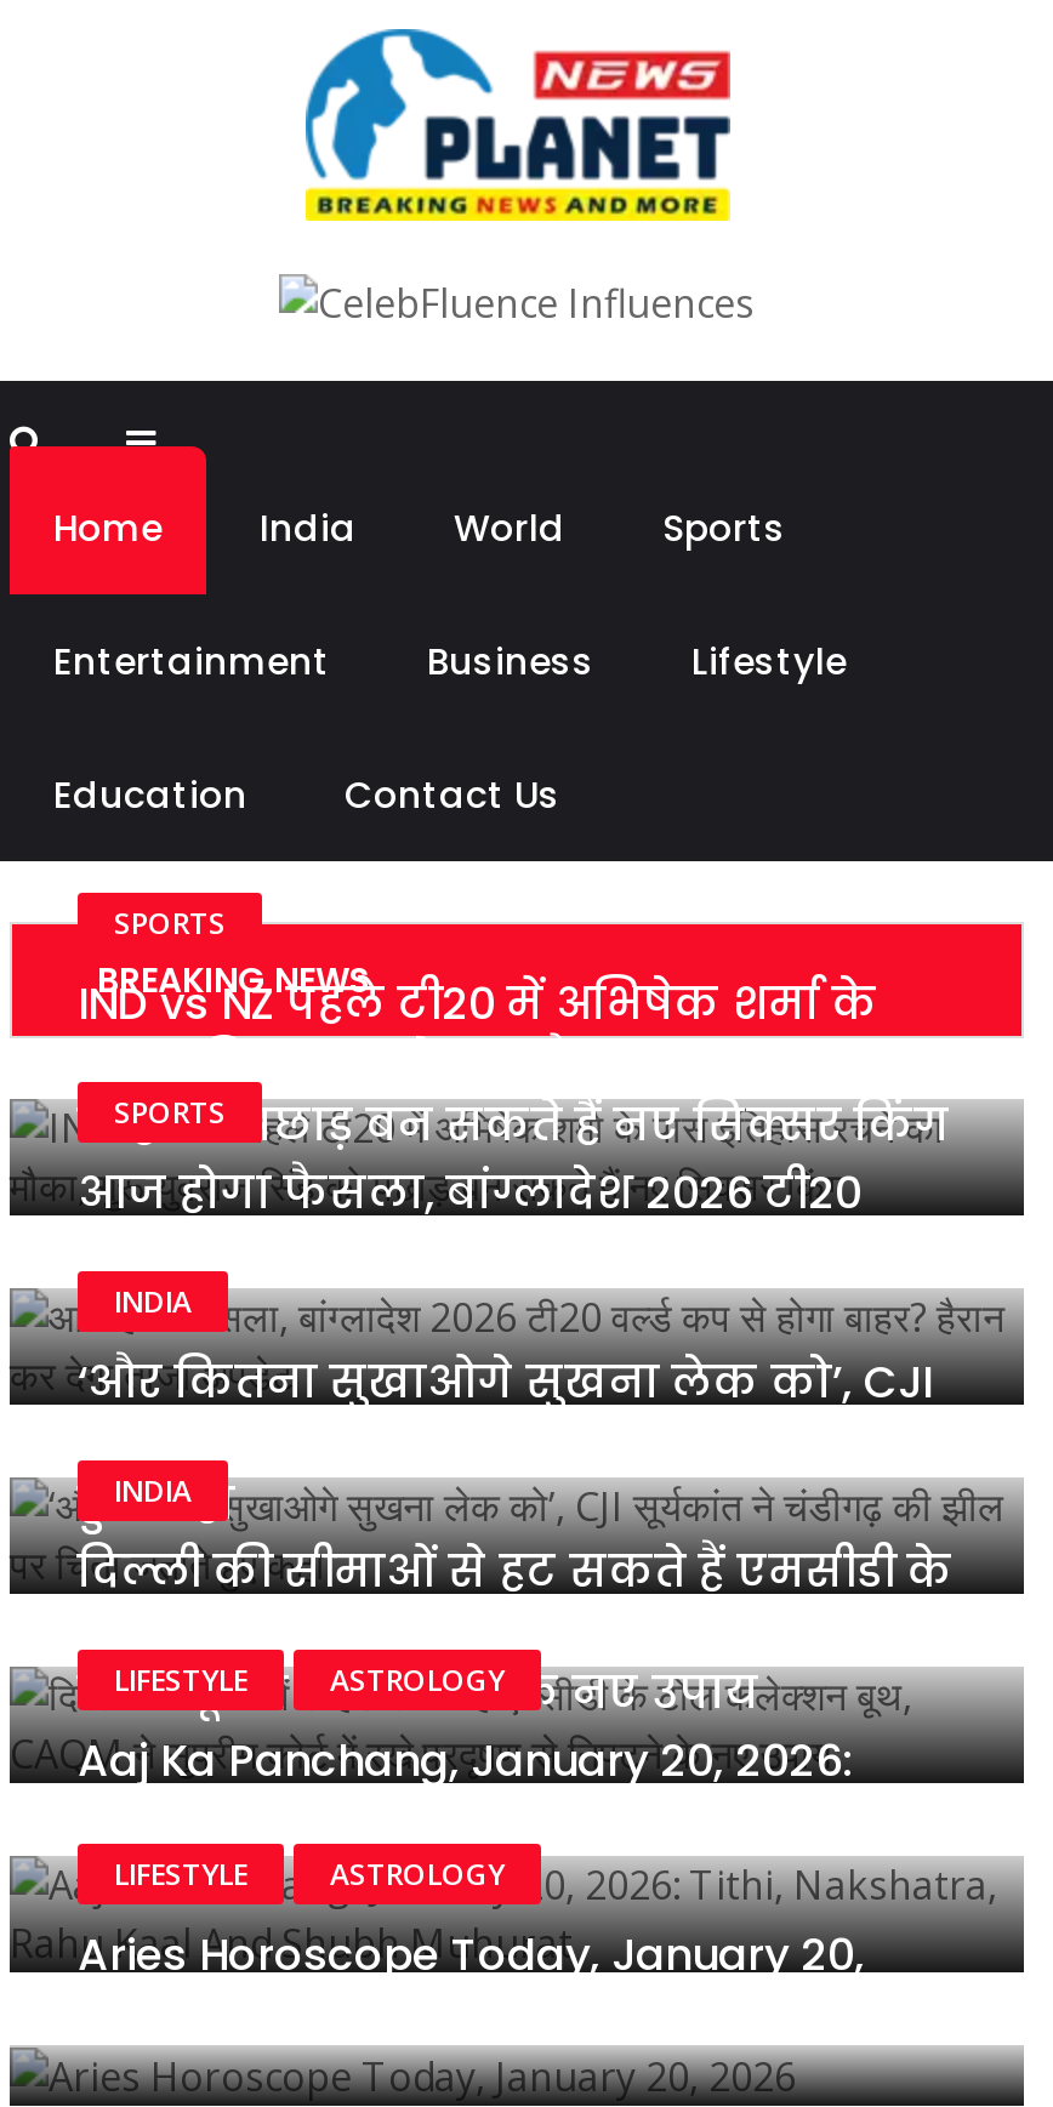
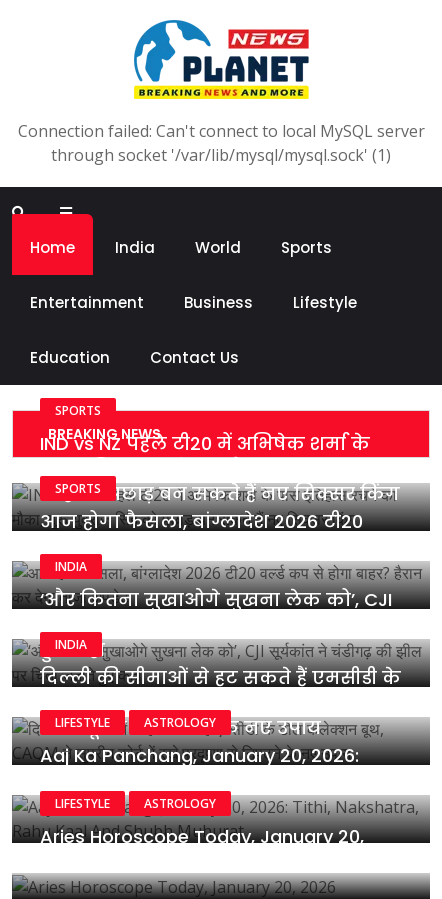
+ Connection failed: Can't connect to local MySQL server
+ through socket '/var/lib/mysql/mysql.sock' (1)
